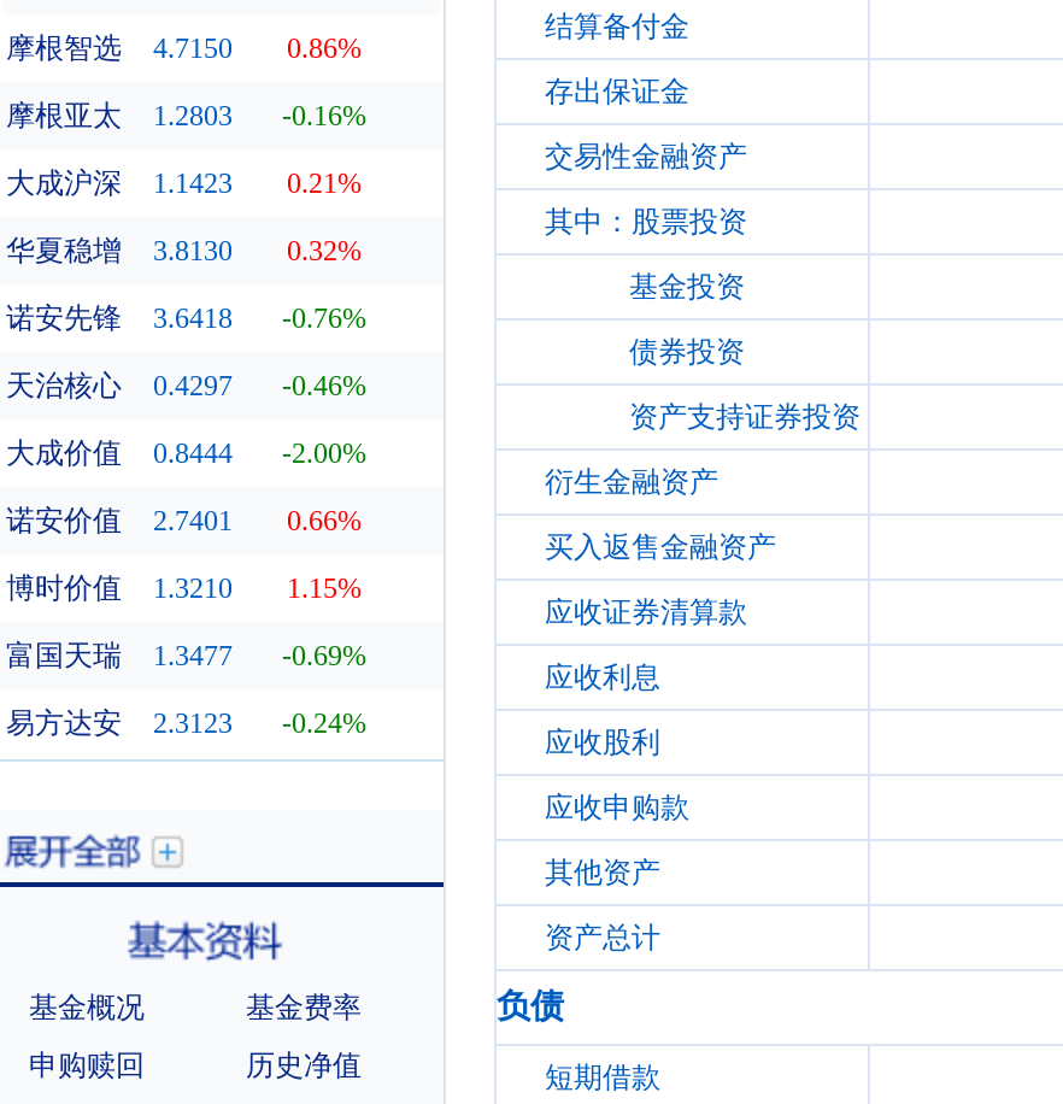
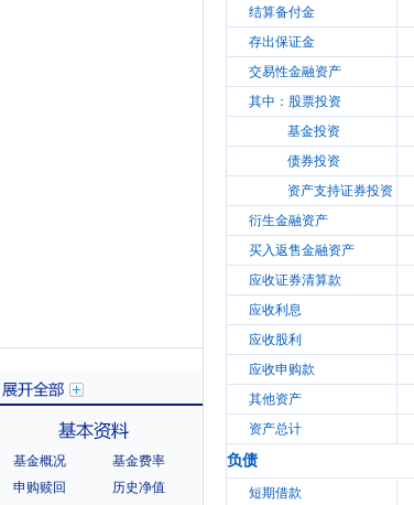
- 摩根智选
- 4.7150
- 0.86%
- 摩根亚太
- 1.2803
- -0.16%
- 大成沪深
- 1.1423
- 0.21%
- 华夏稳增
- 3.8130
- 0.32%
- 诺安先锋
- 3.6418
- -0.76%
- 天治核心
- 0.4297
- -0.46%
- 大成价值
- 0.8444
- -2.00%
- 诺安价值
- 2.7401
- 0.66%
- 博时价值
- 1.3210
- 1.15%
- 富国天瑞
- 1.3477
- -0.69%
- 易方达安
- 2.3123
- -0.24%
